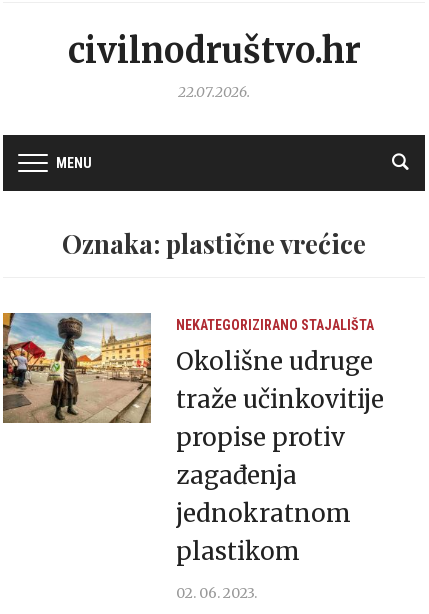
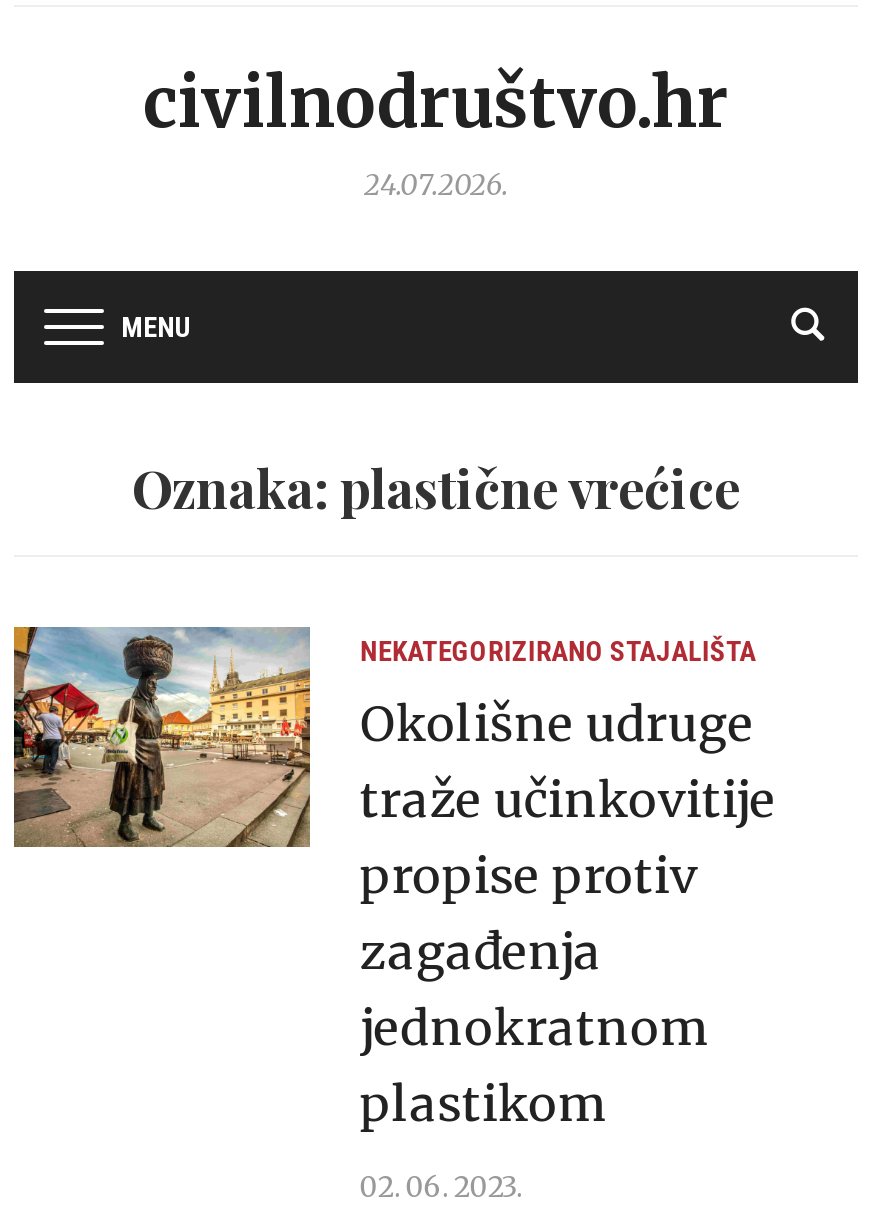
- 22.07.2026.
+ 24.07.2026.
